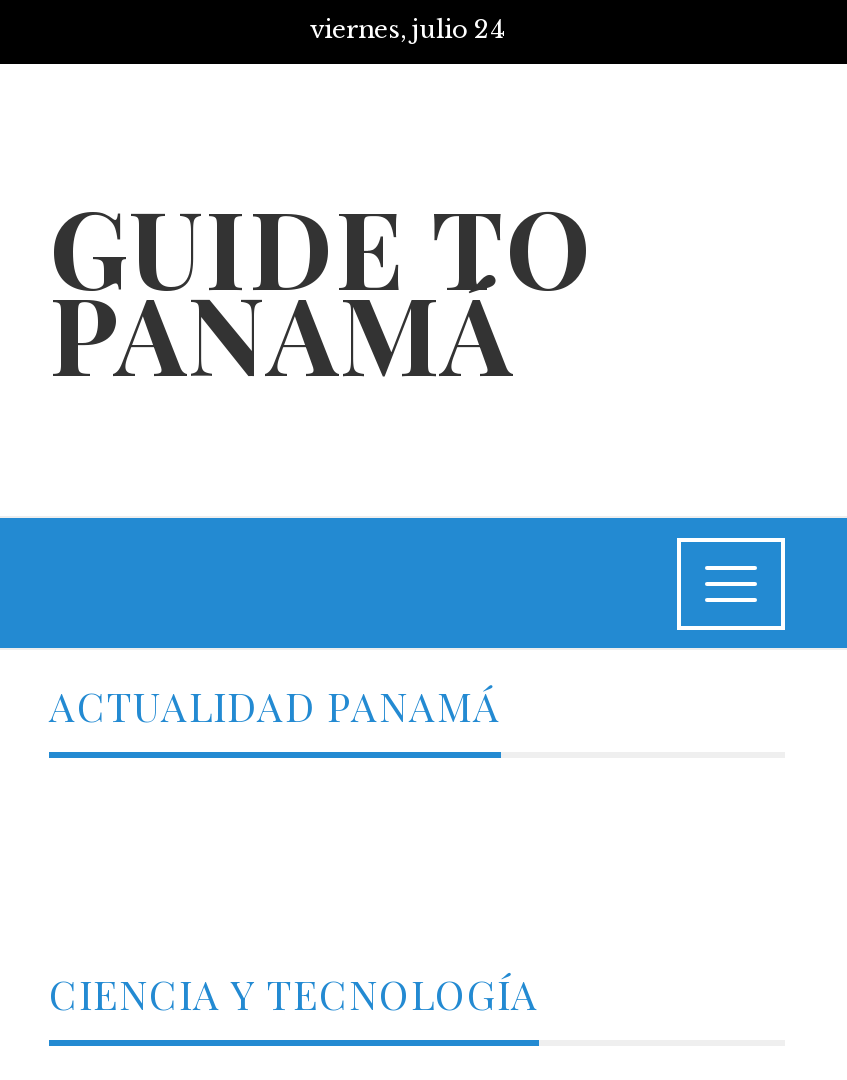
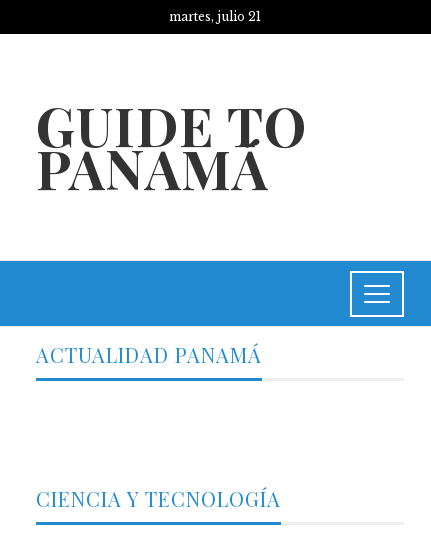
- viernes, julio 24
+ martes, julio 21
